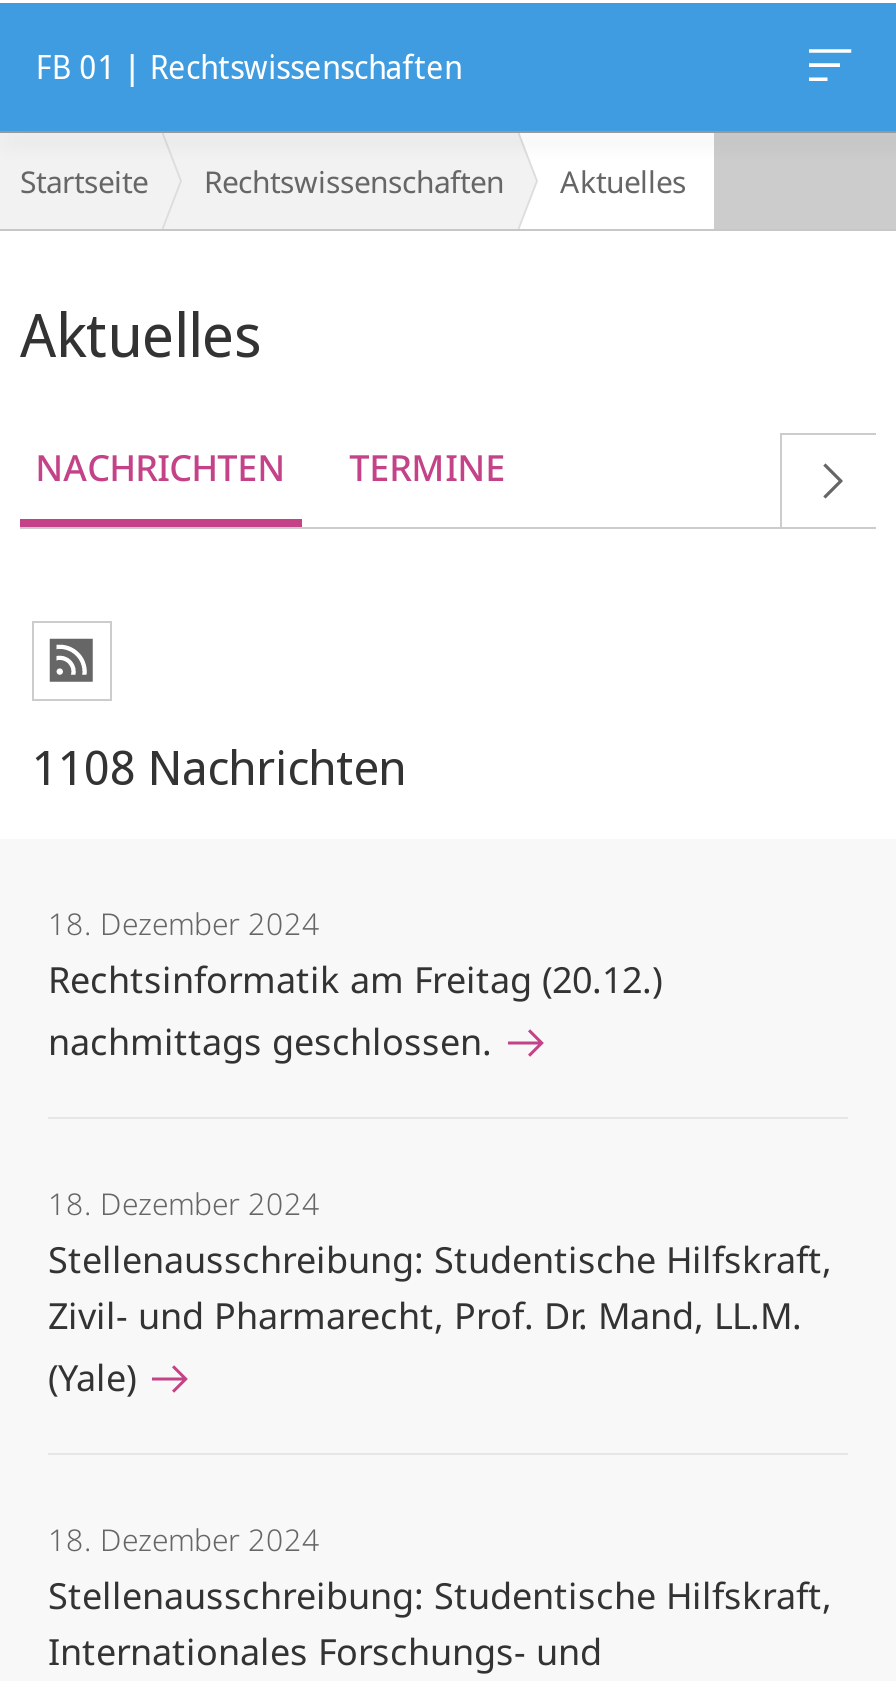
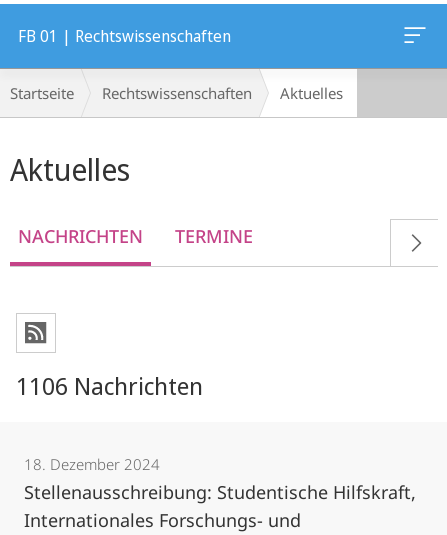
- 1108 Nachrichten
- 18. Dezember 2024
- Rechtsinformatik am Freitag (20.12.)
- nachmittags geschlossen.
- 18. Dezember 2024
- Stellenausschreibung: Studentische Hilfskraft,
- Zivil- und Pharmarecht, Prof. Dr. Mand, LL.M.
- (Yale)
+ 1106 Nachrichten
